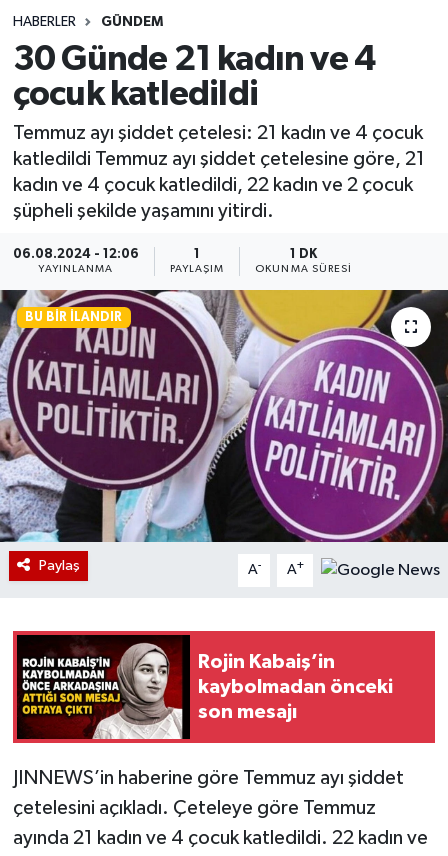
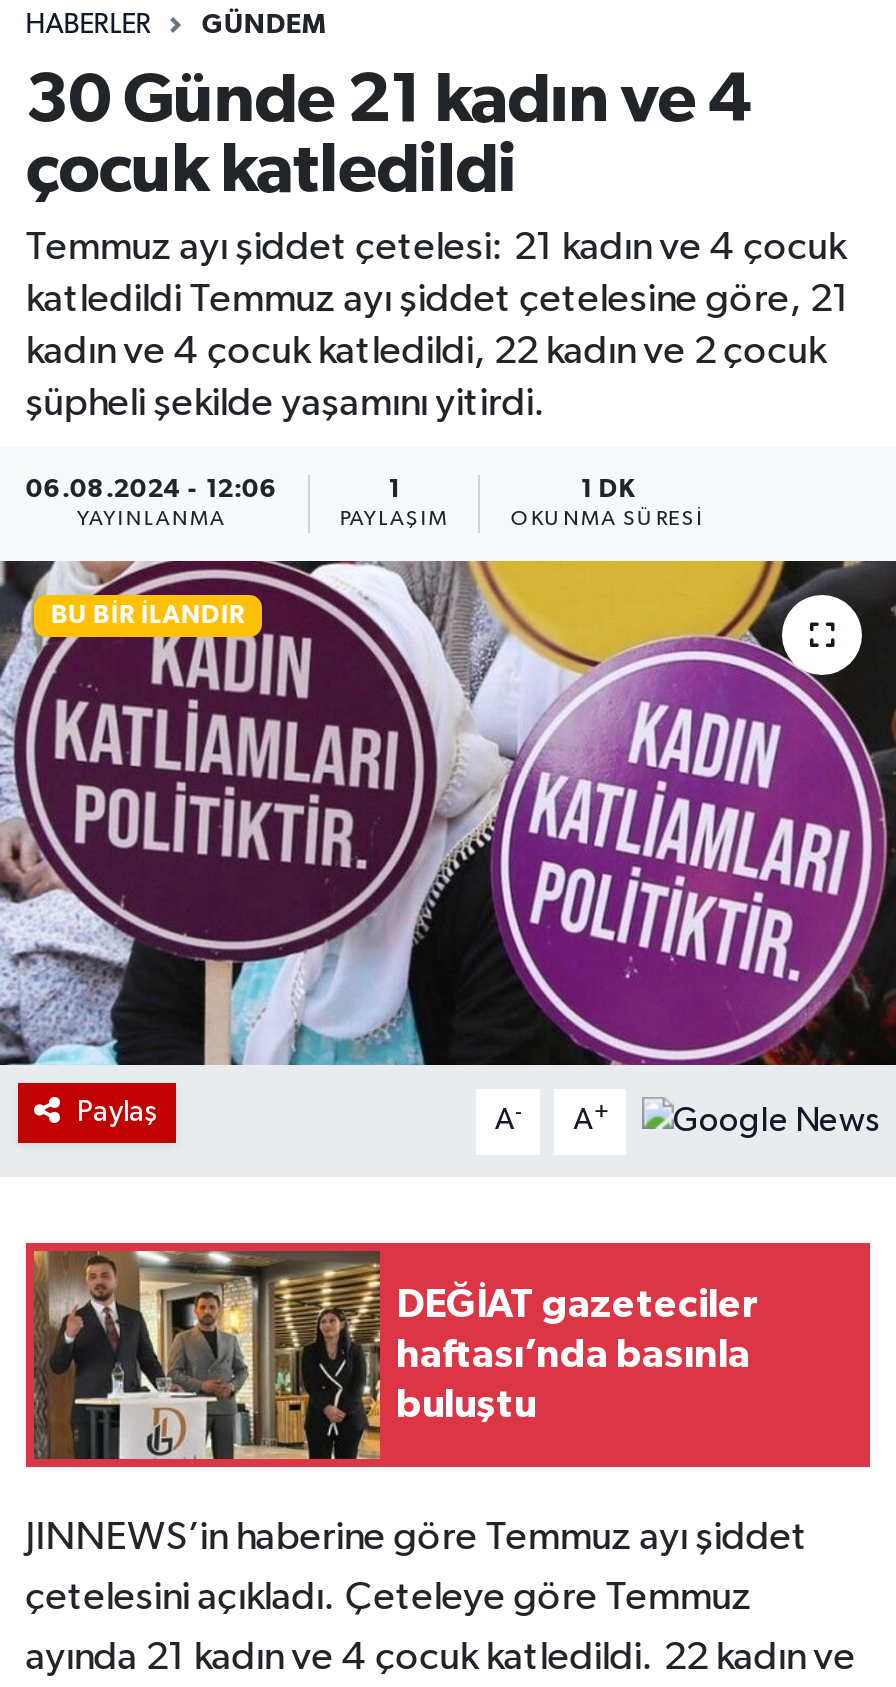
- [image]
- Rojin Kabaiş’in
- kaybolmadan önceki
- son mesajı
+ [image]
+ DEĞİAT gazeteciler
+ haftası’nda basınla
+ buluştu
